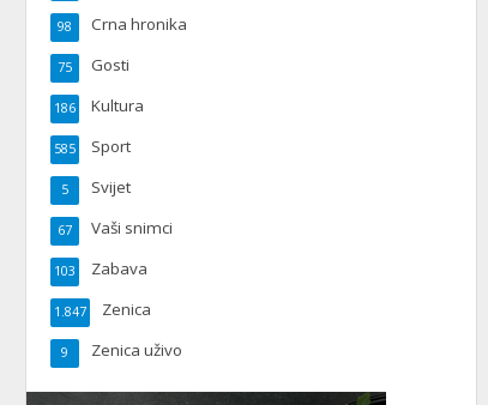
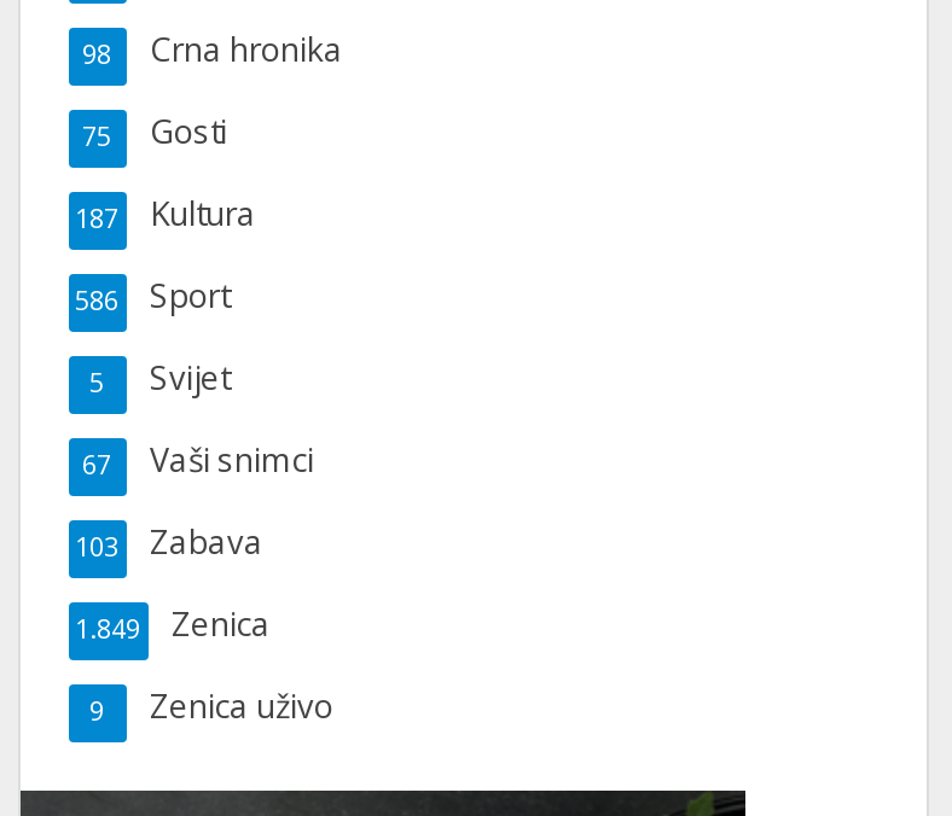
- 186 Kultura
+ 187 Kultura

- 585 Sport
+ 586 Sport

- 1.847 Zenica
+ 1.849 Zenica
